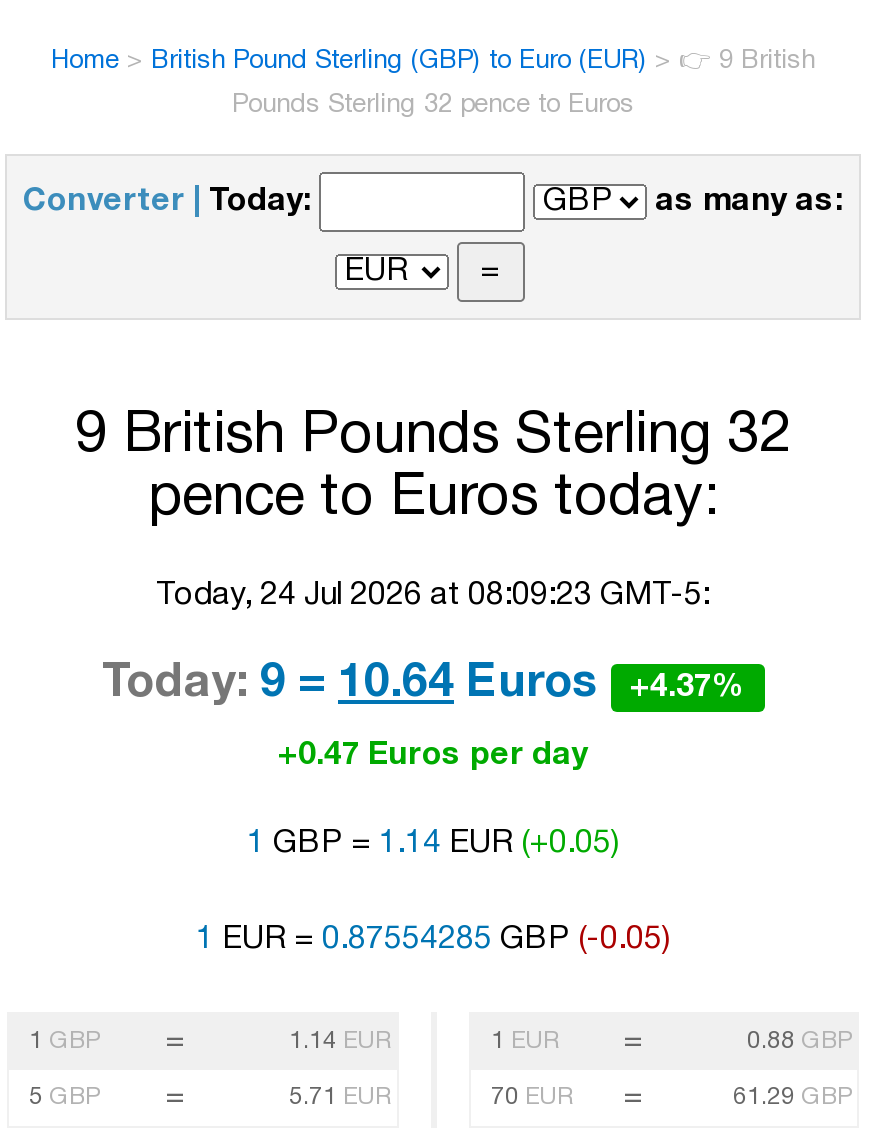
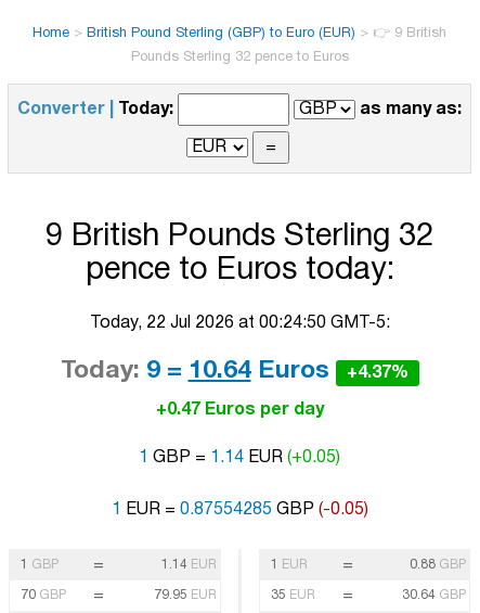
- Today, 24 Jul 2026 at 08:09:23 GMT-5:
+ Today, 22 Jul 2026 at 00:24:50 GMT-5:

- 5 GBP
+ 70 GBP

- 5.71 EUR
+ 79.95 EUR

- 70 EUR
+ 35 EUR

- 61.29 GBP
+ 30.64 GBP
